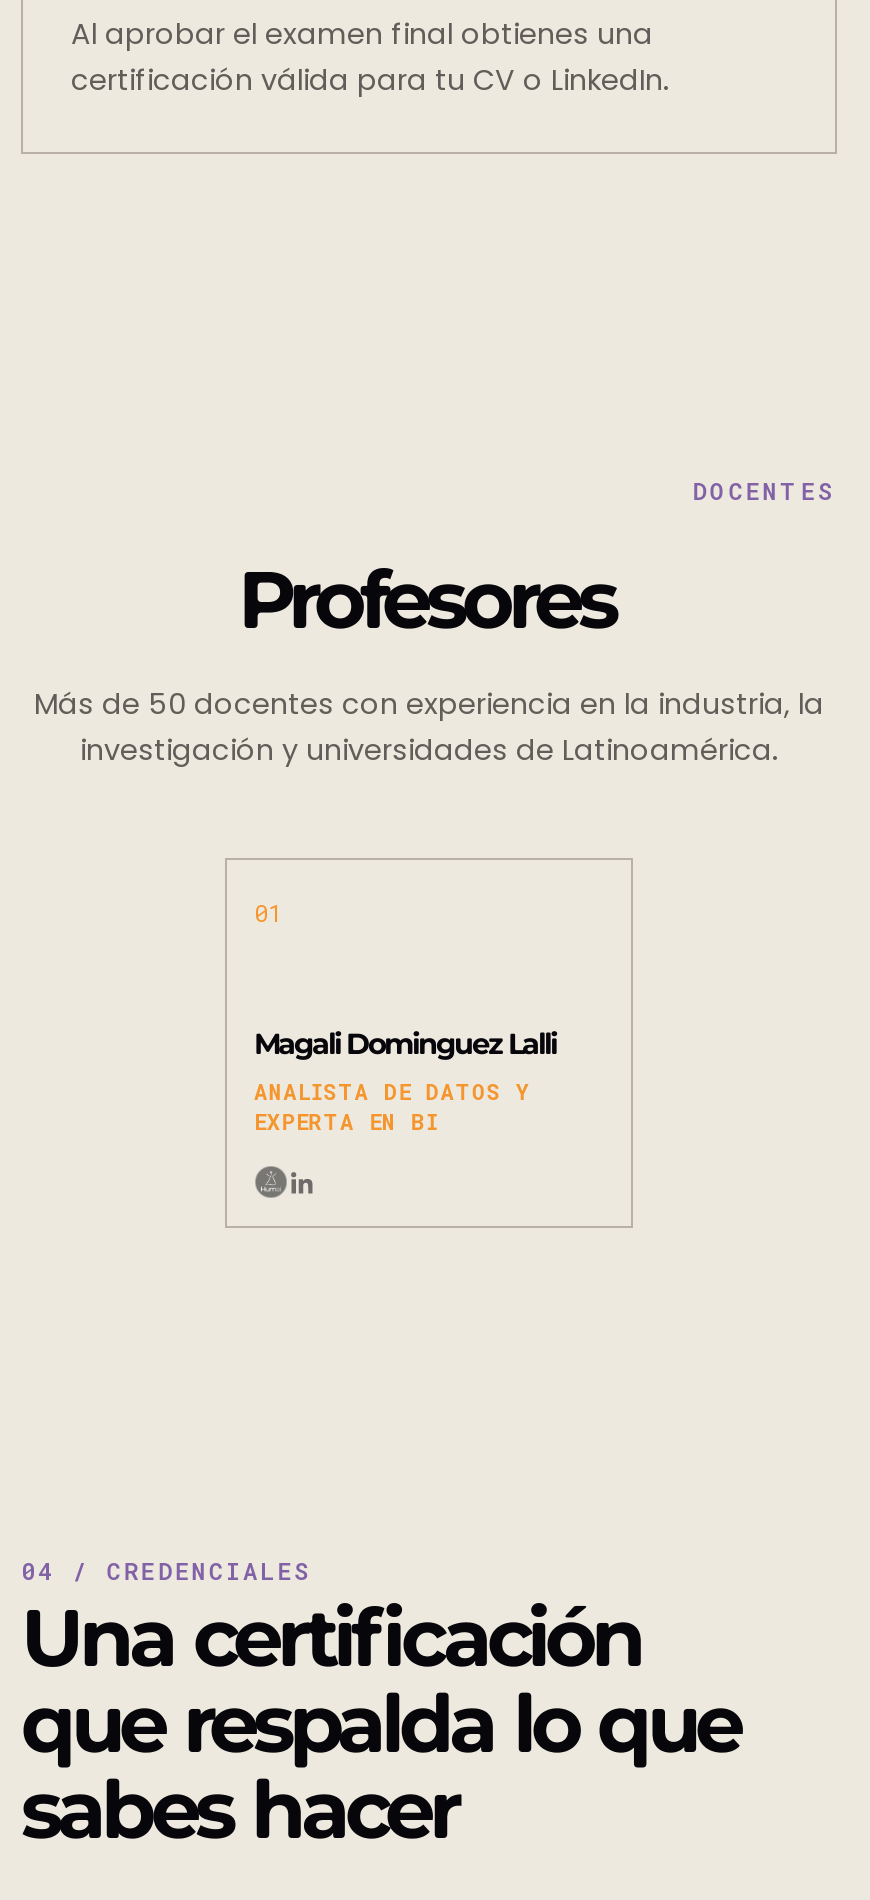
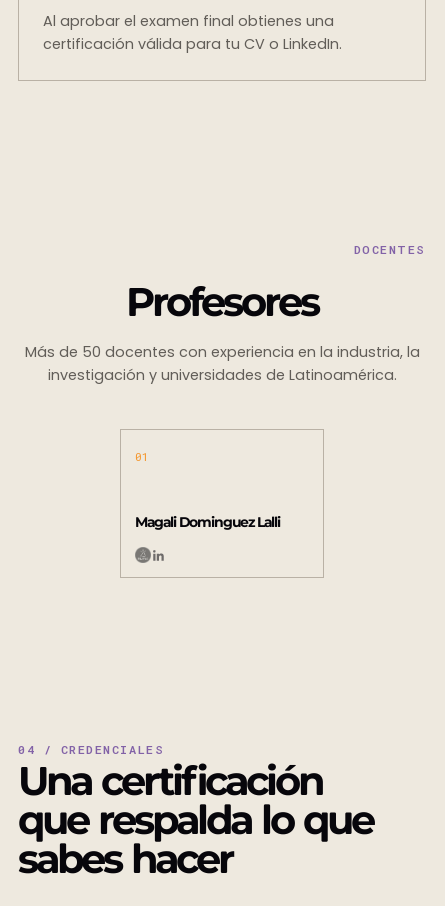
- ANALISTA DE DATOS Y
- EXPERTA EN BI
